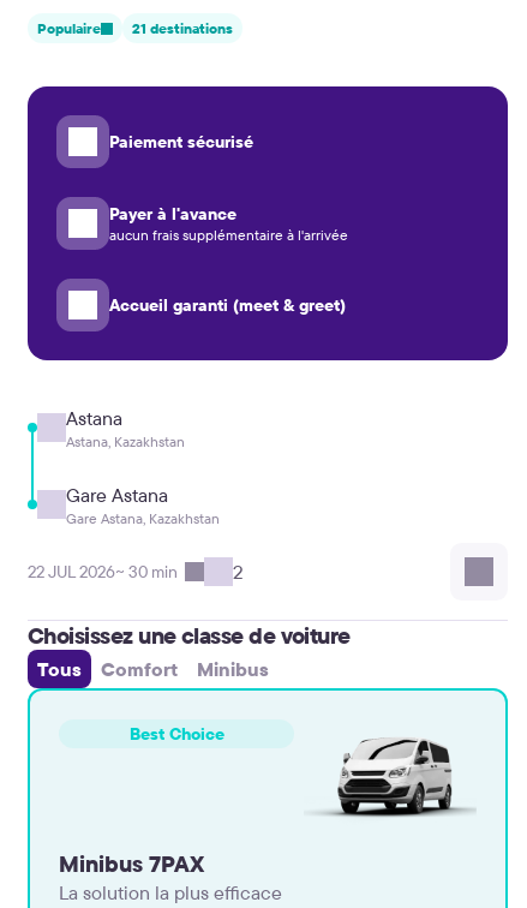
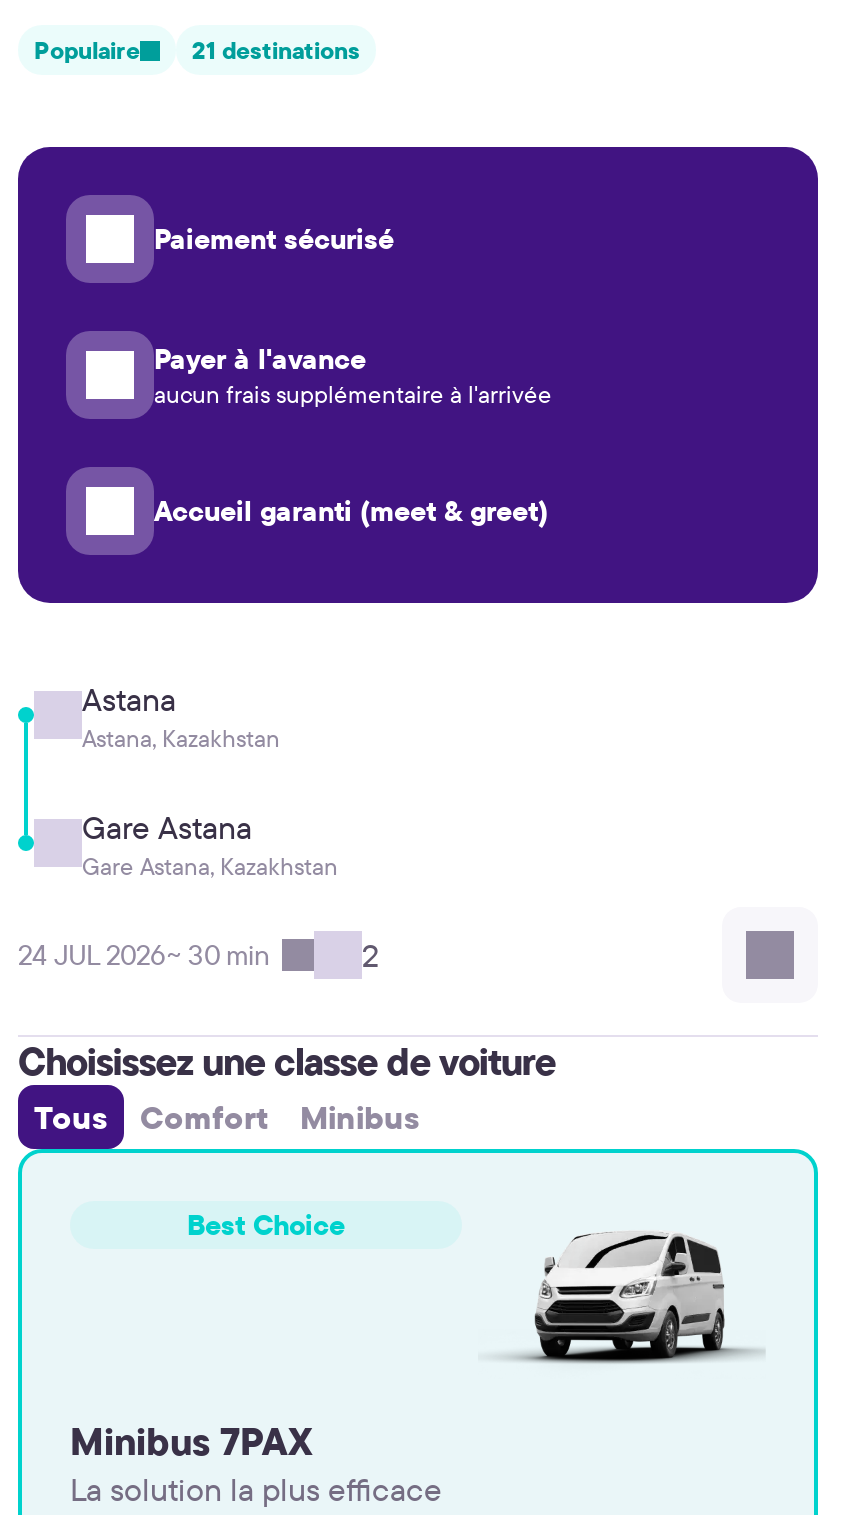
- 22 JUL 2026~ 30 min
+ 24 JUL 2026~ 30 min
